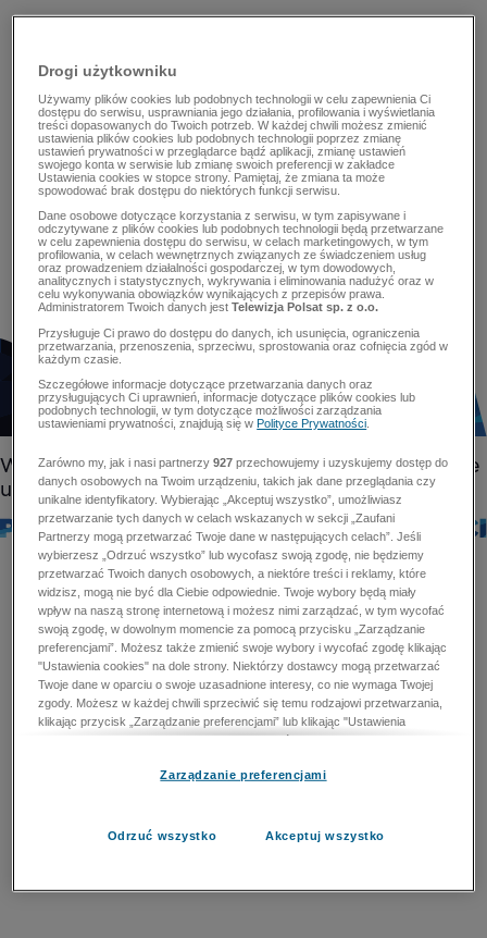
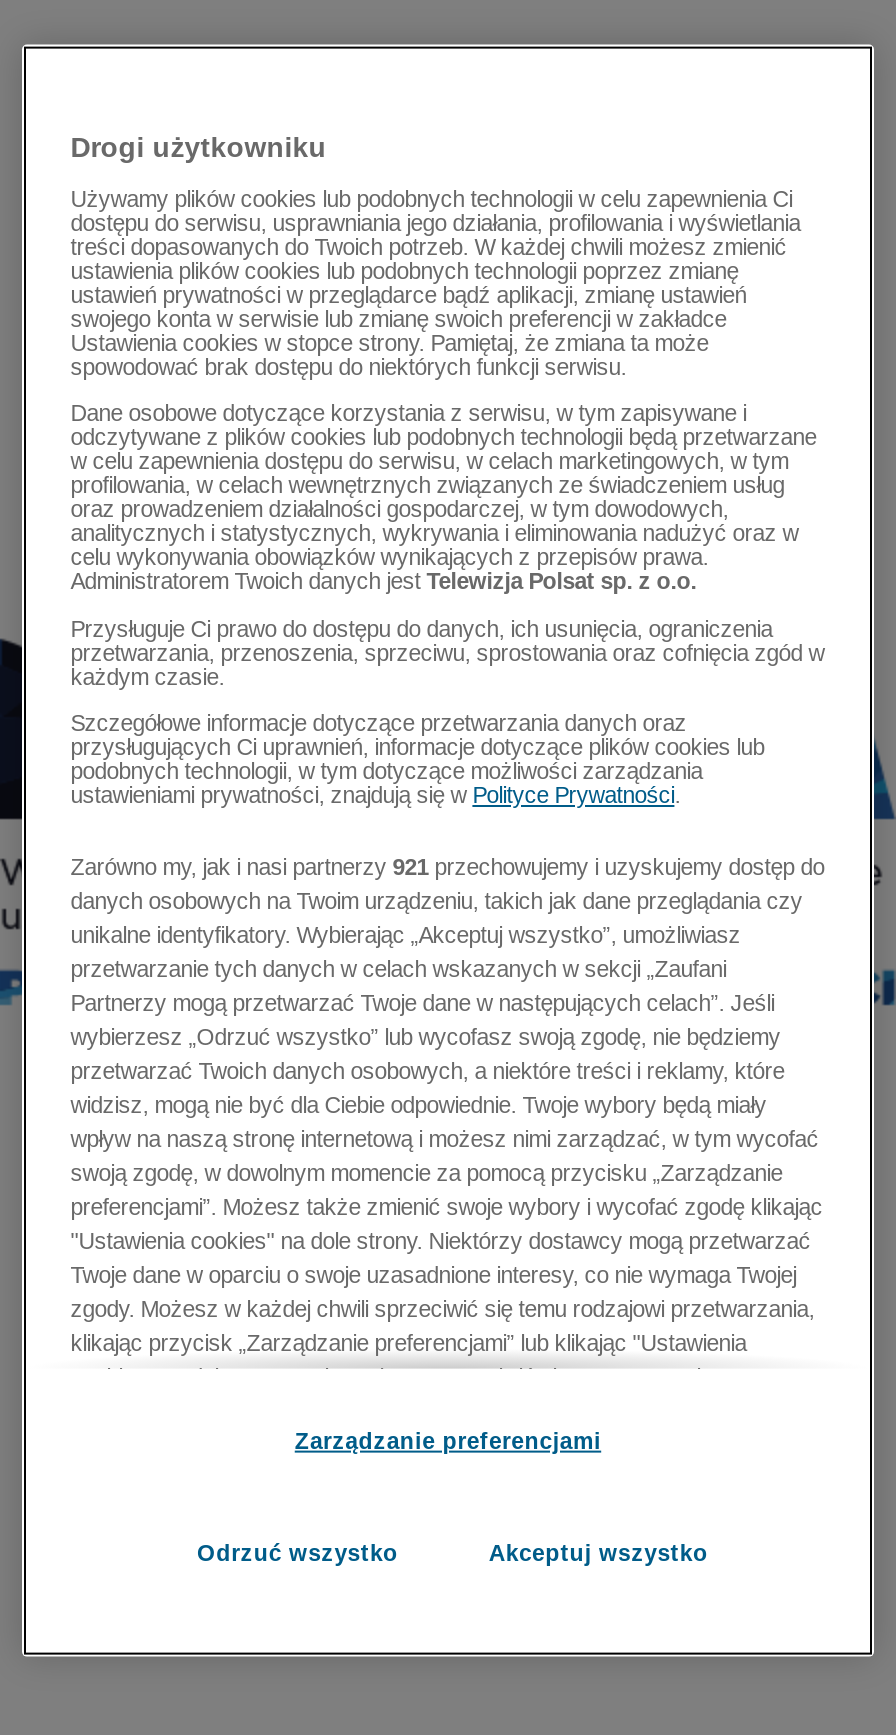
- Zarówno my, jak i nasi partnerzy 927 przechowujemy i uzyskujemy dostęp do
+ Zarówno my, jak i nasi partnerzy 921 przechowujemy i uzyskujemy dostęp do
